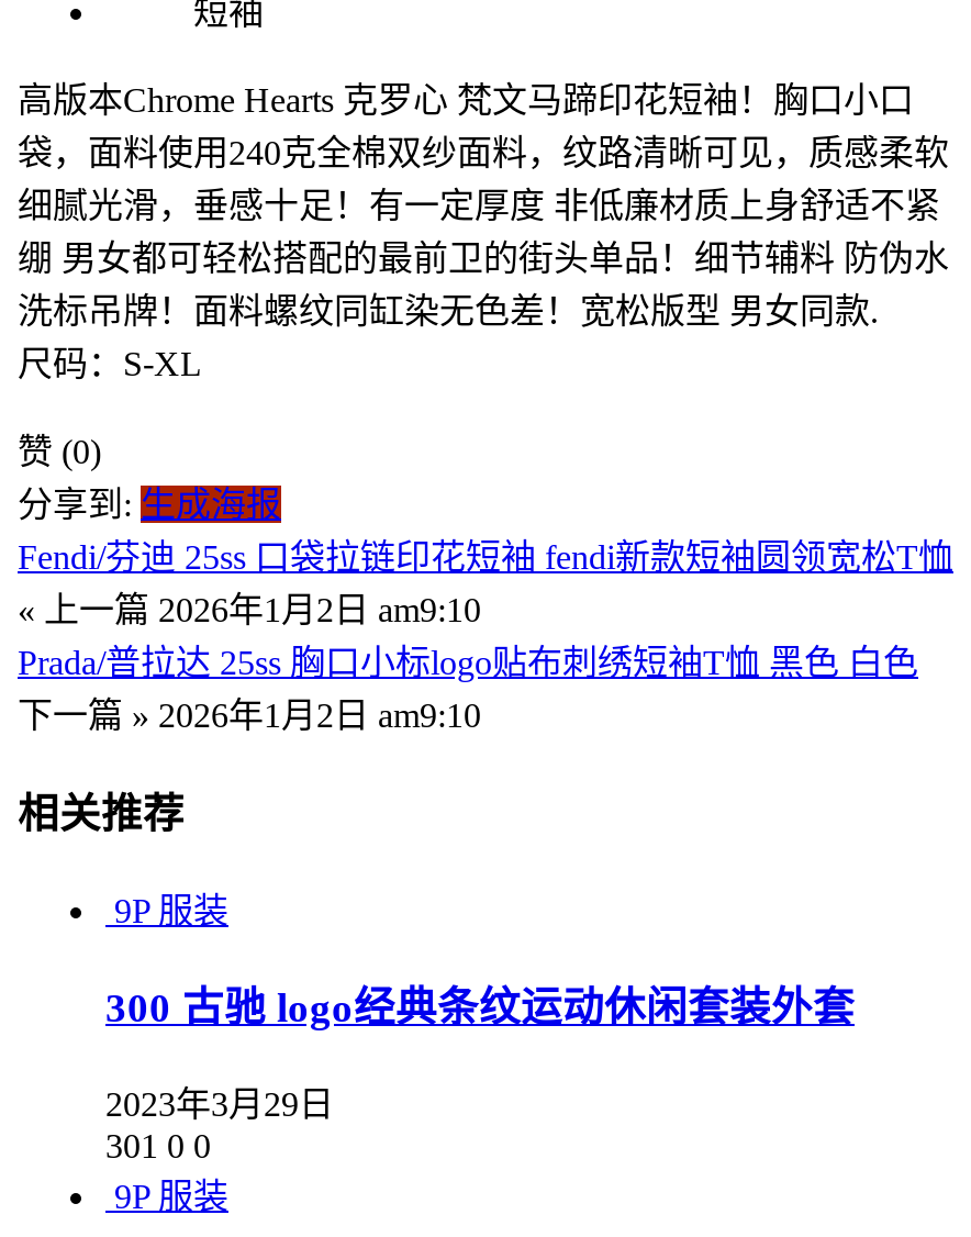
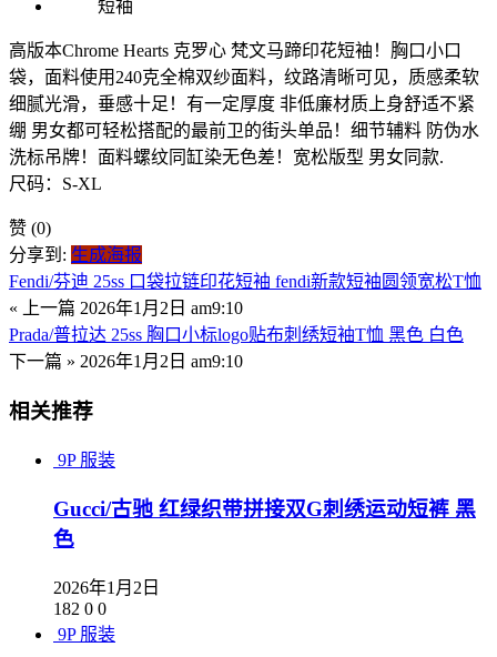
- 300 古驰 logo经典条纹运动休闲套装外套
+ Gucci/古驰 红绿织带拼接双G刺绣运动短裤 黑
+ 色

- 2023年3月29日
- 301 0 0
+ 2026年1月2日
+ 182 0 0
